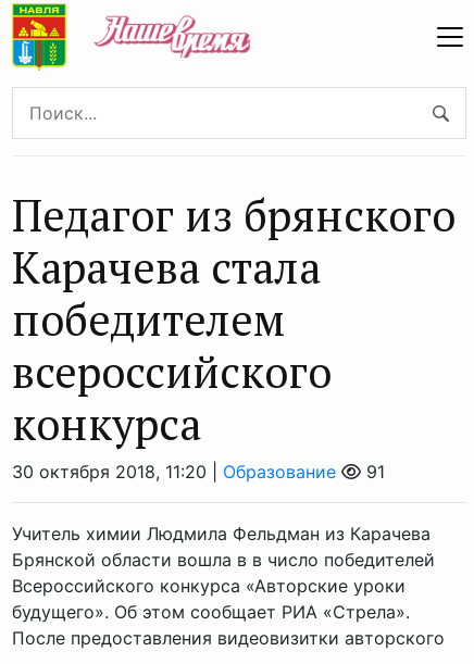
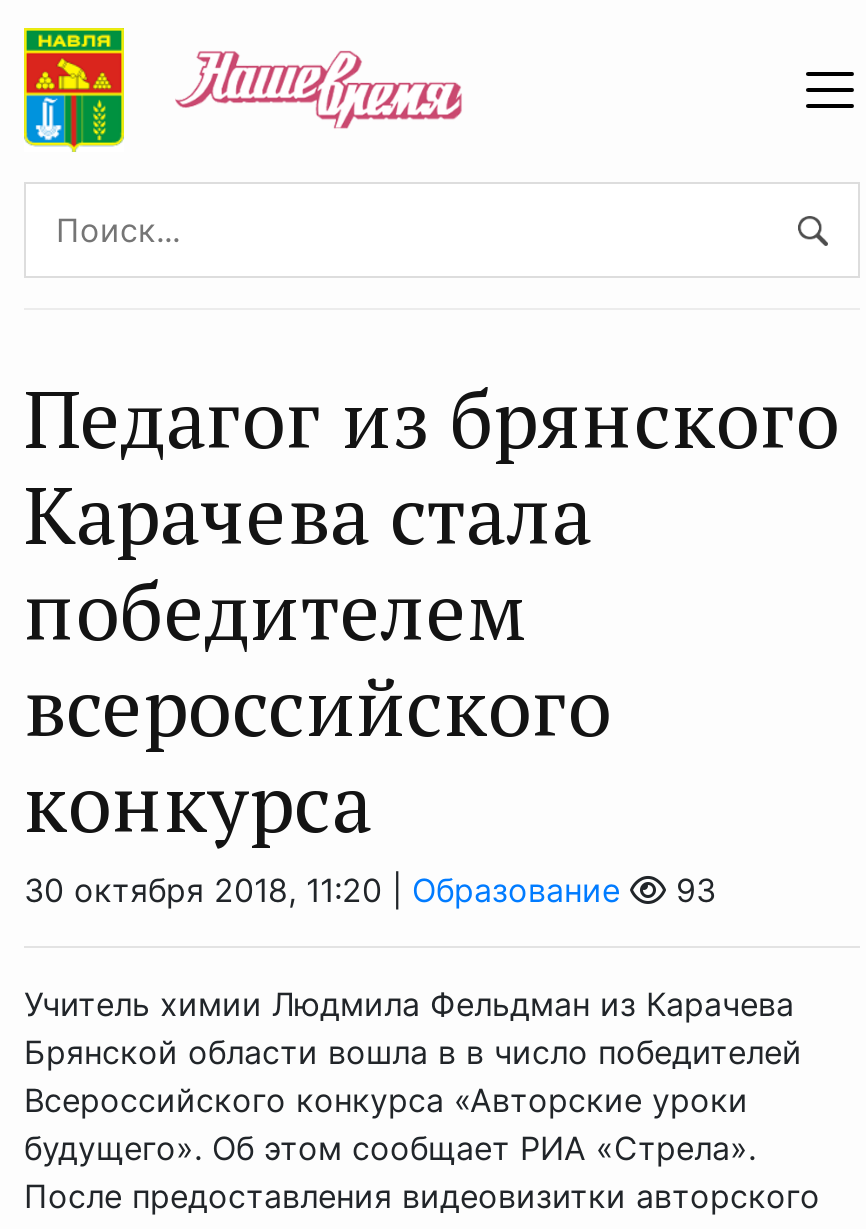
- 91
+ 93
